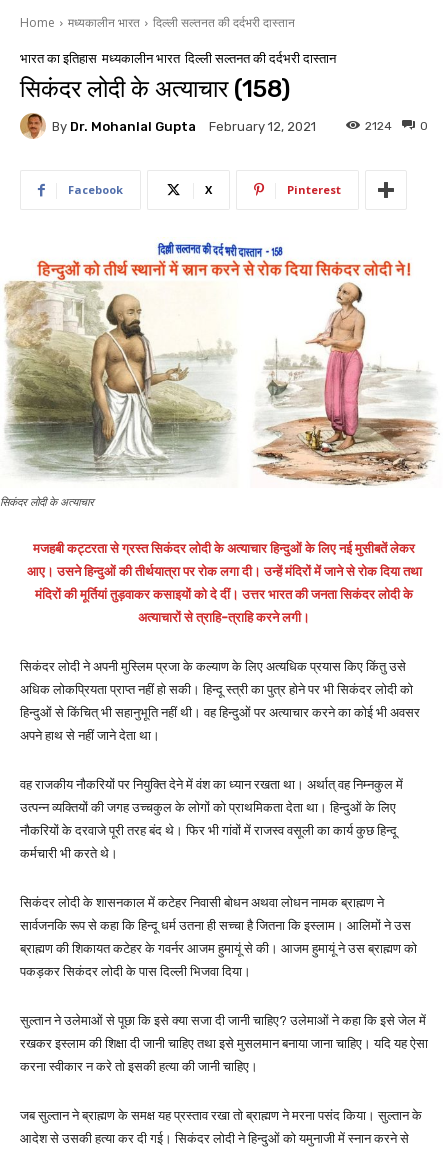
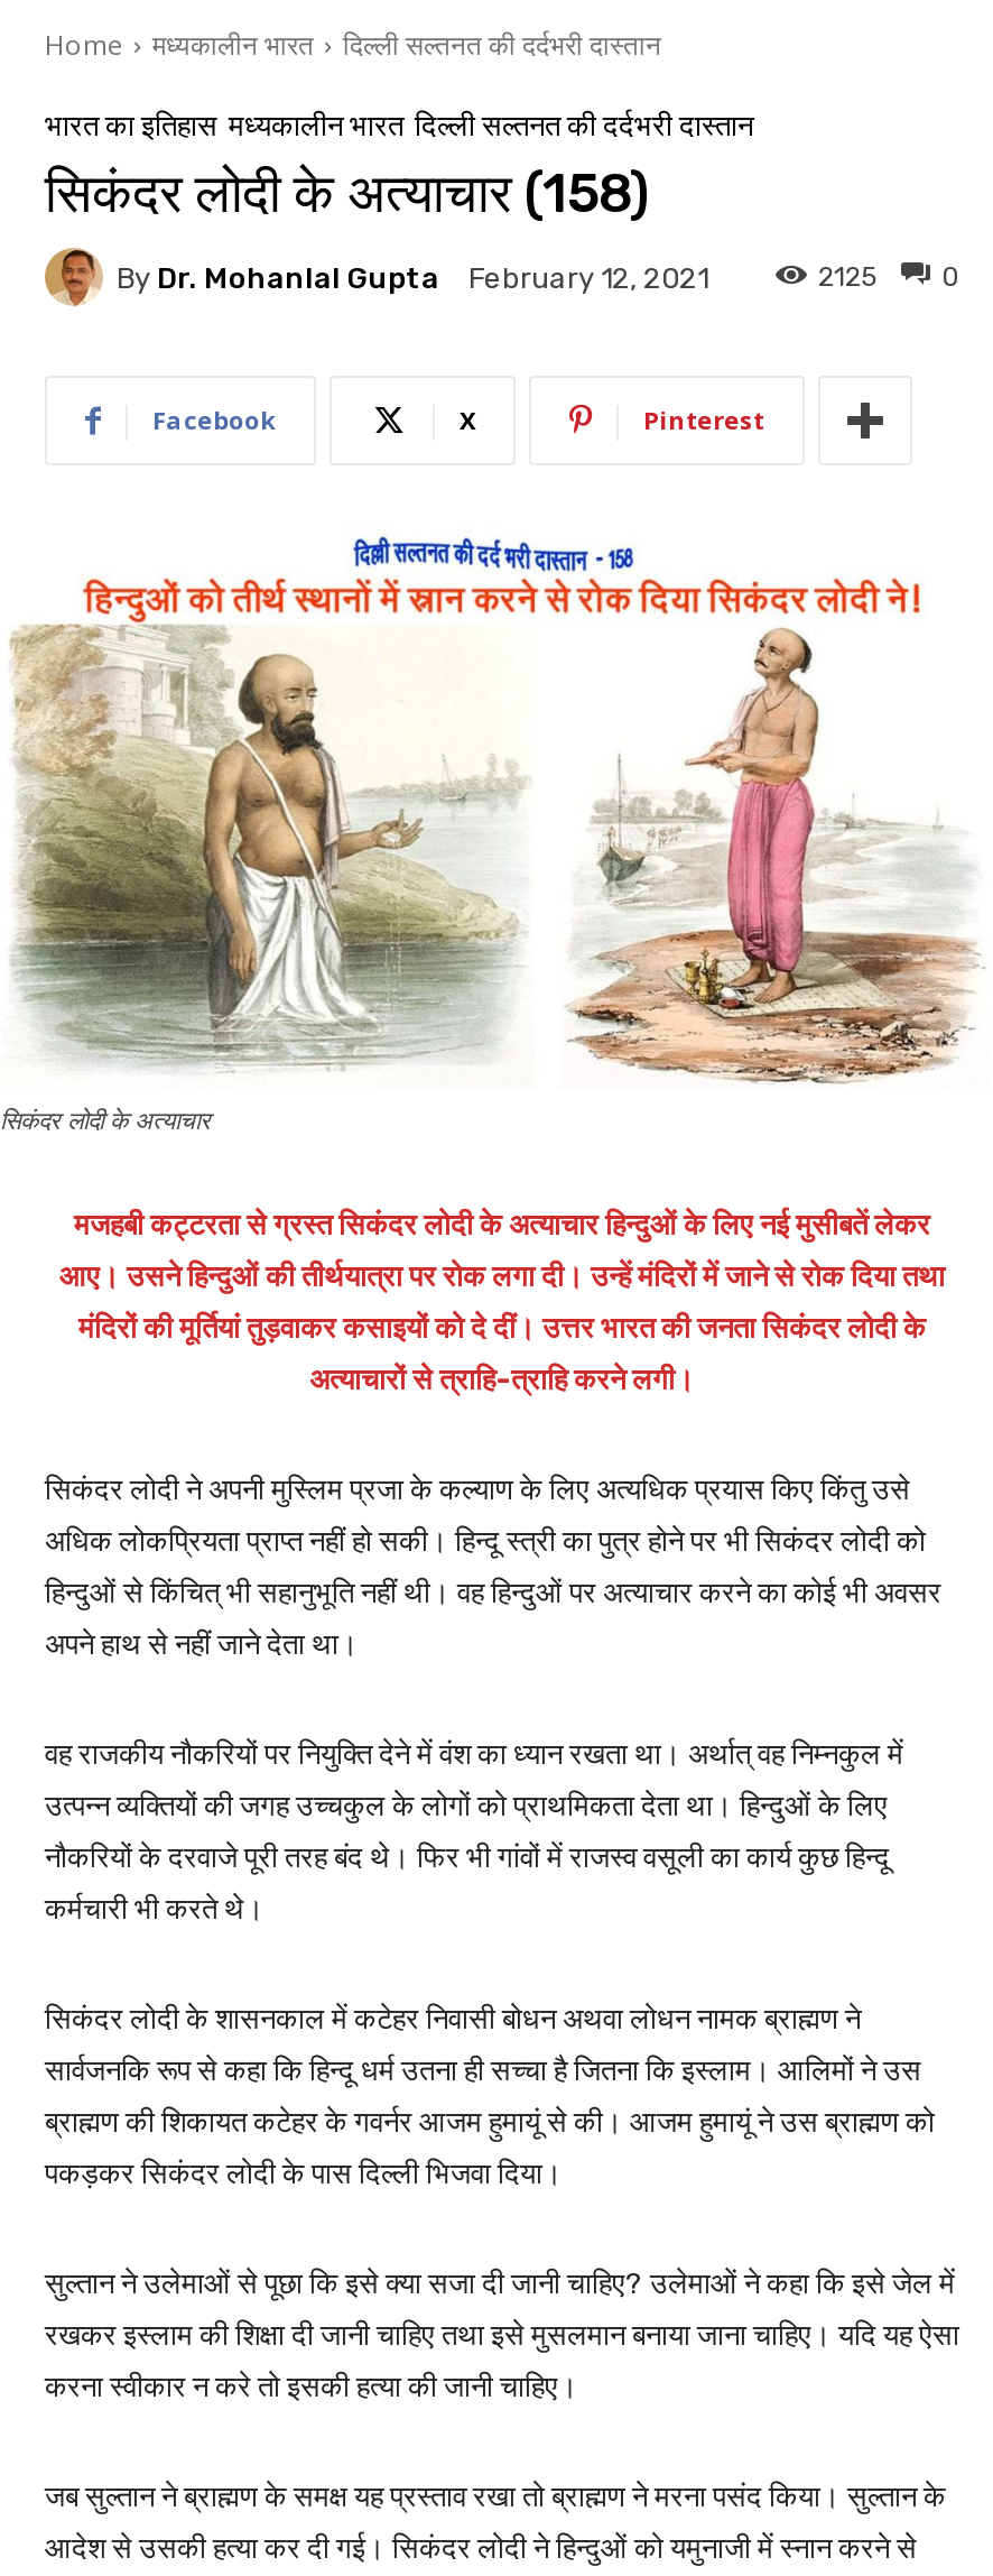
- 2124 0
+ 2125 0
